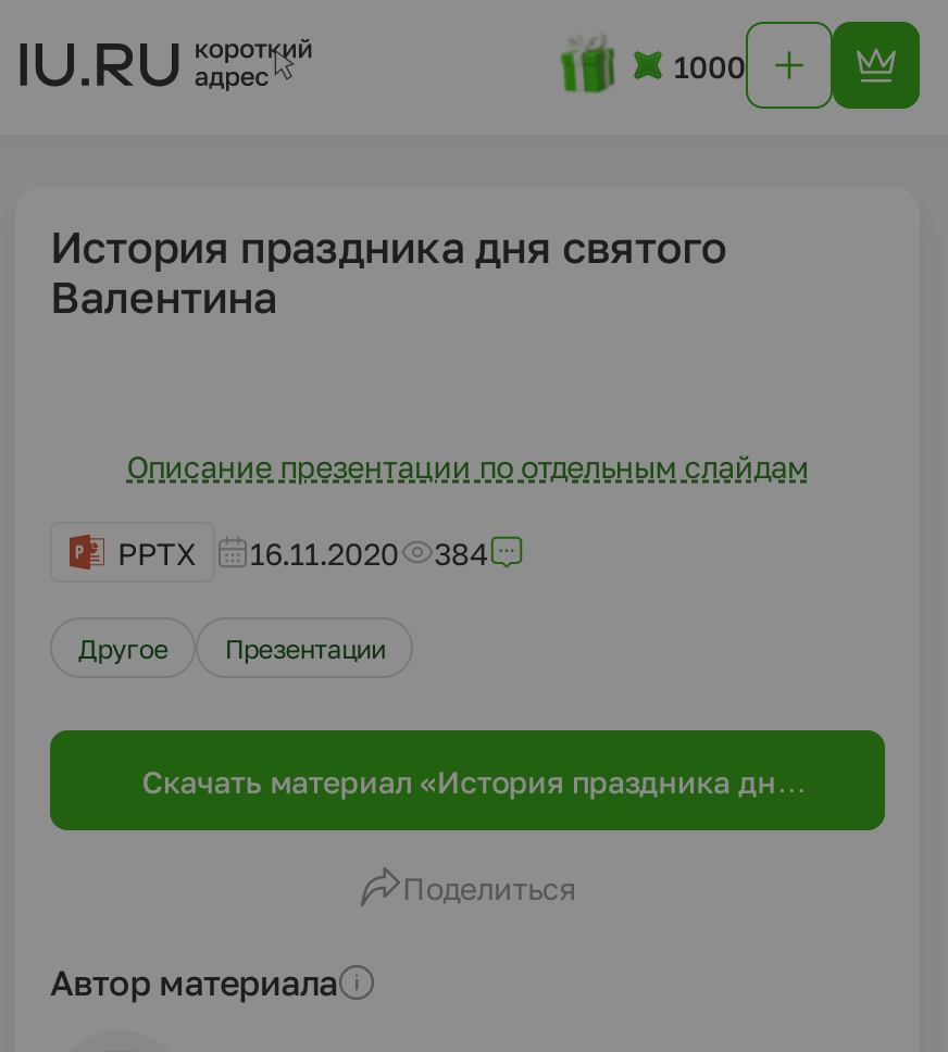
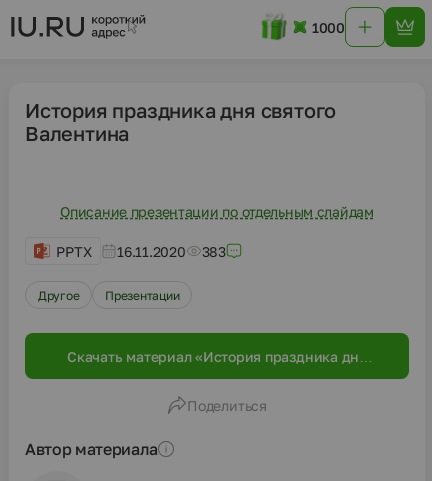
- PPTX 16.11.2020 384
+ PPTX 16.11.2020 383
